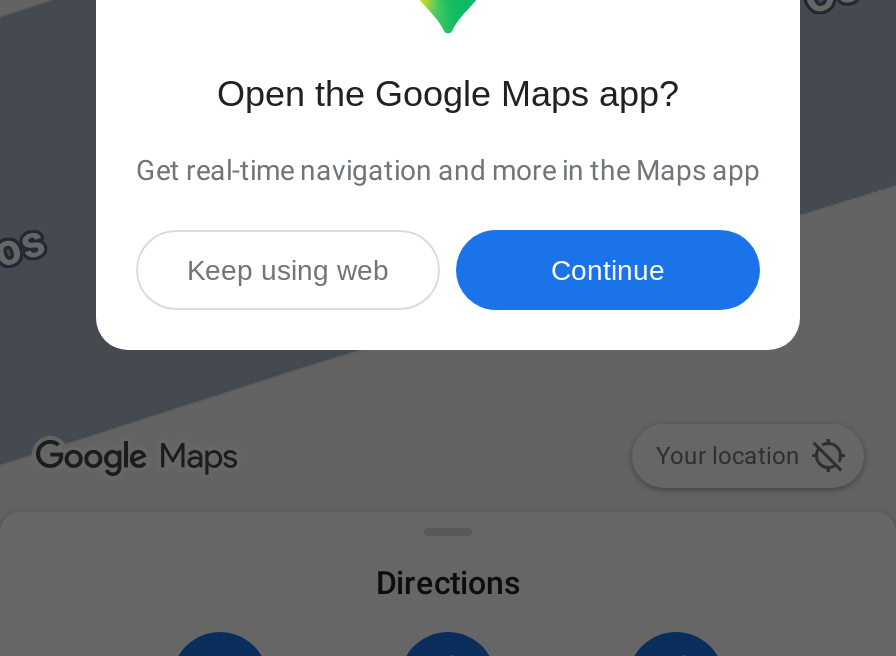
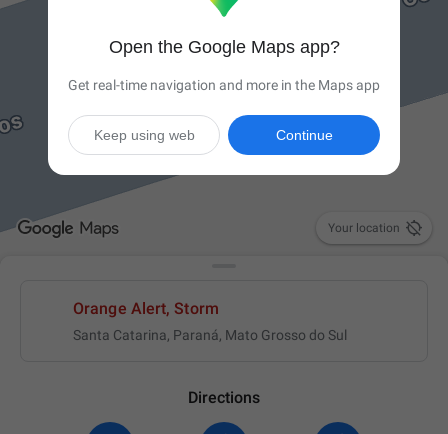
+ Orange Alert, Storm
+ Santa Catarina, Paraná, Mato Grosso do Sul
